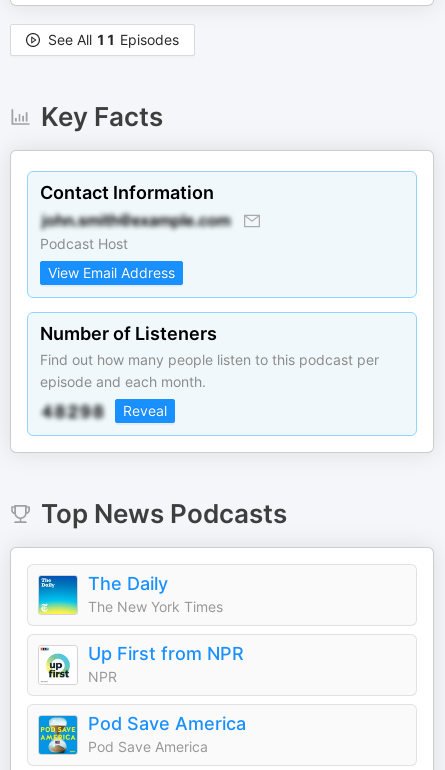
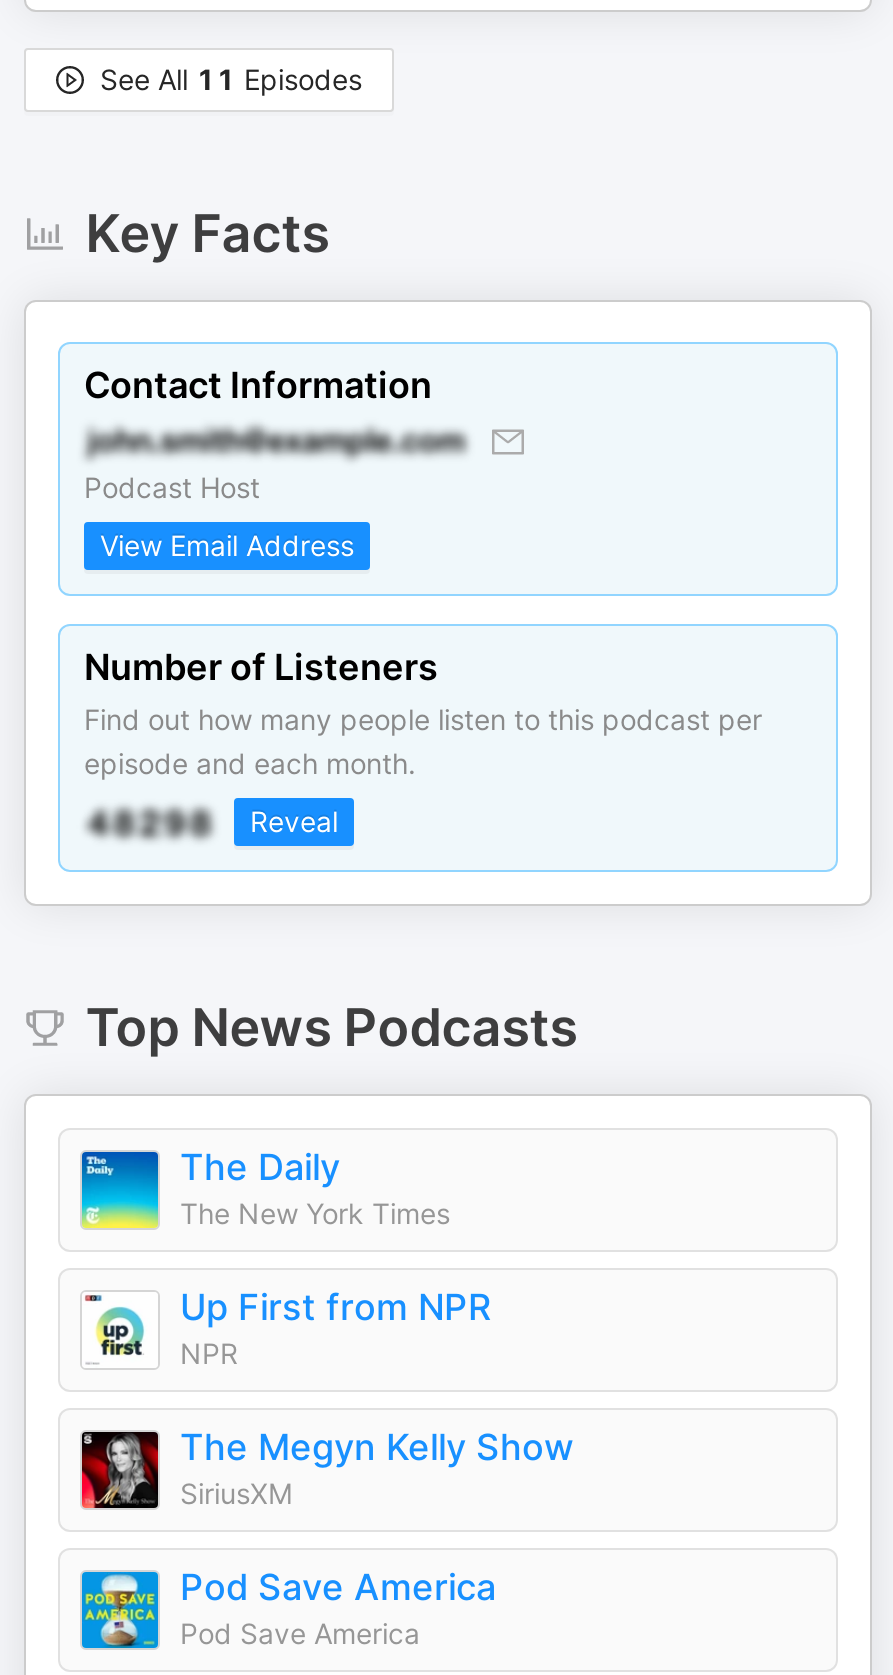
+ [image]
+ The Megyn Kelly Show
+ SiriusXM
